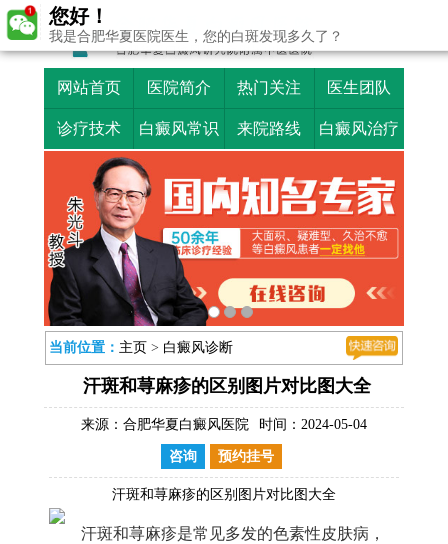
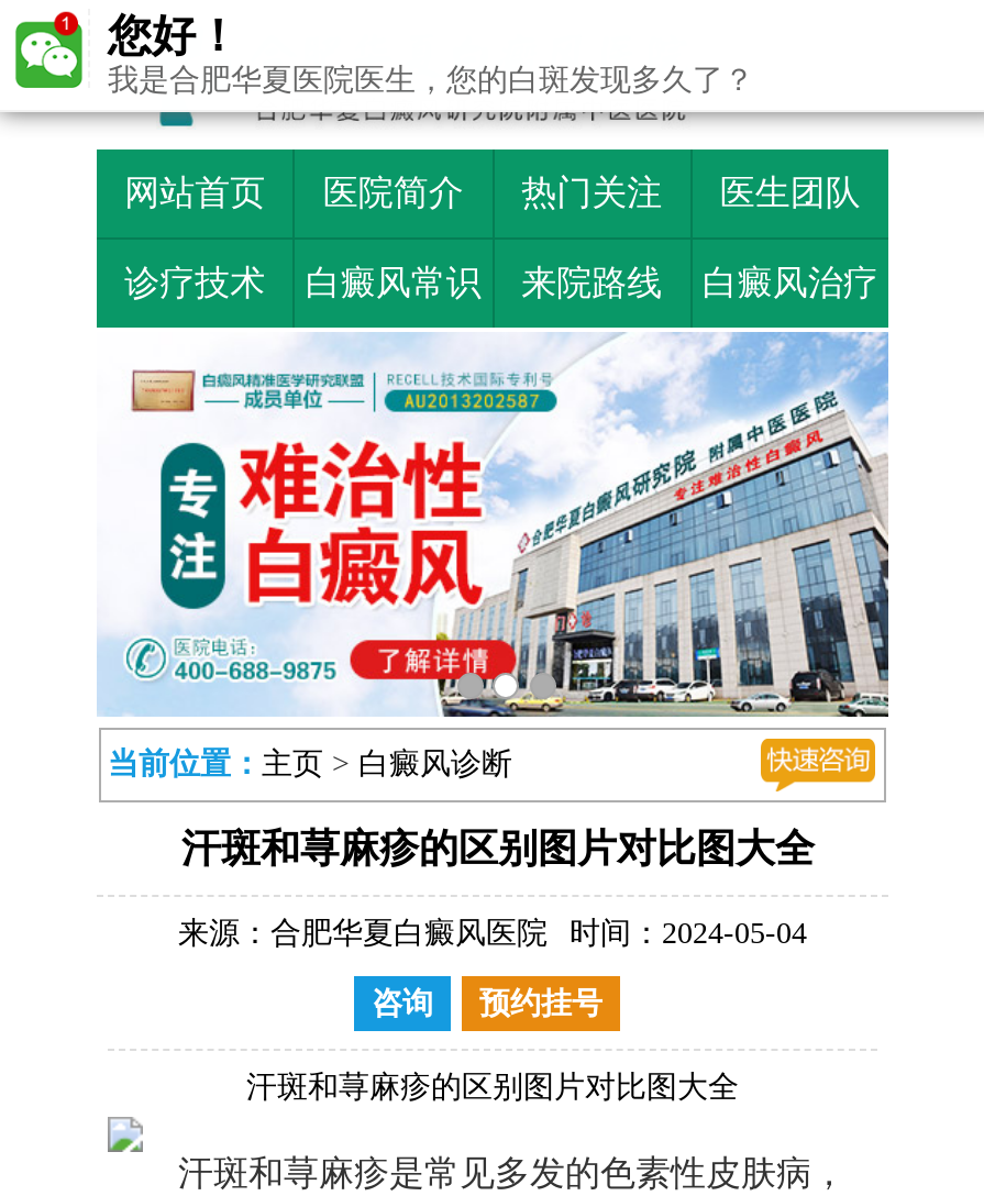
- [image]
+ [image]
